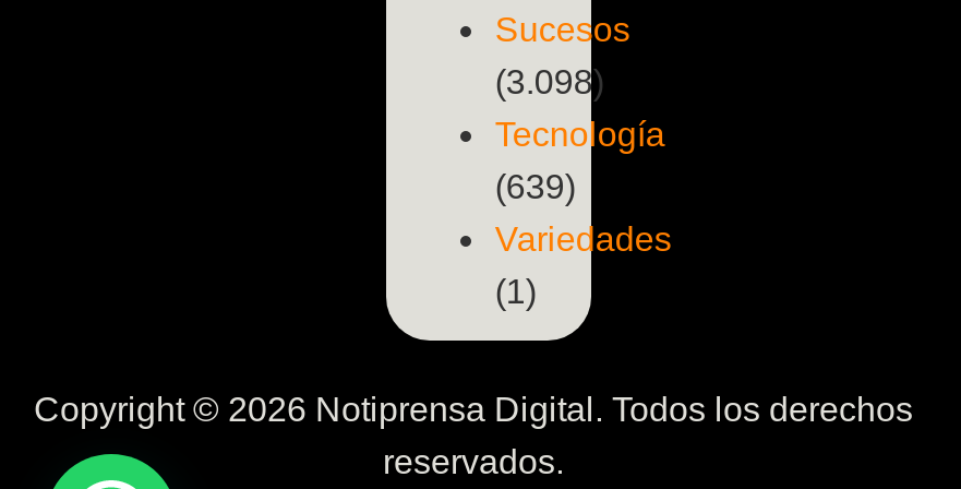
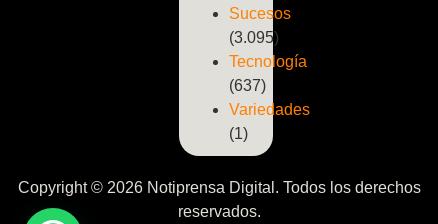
- (3.098)
+ (3.095)

- (639)
+ (637)
